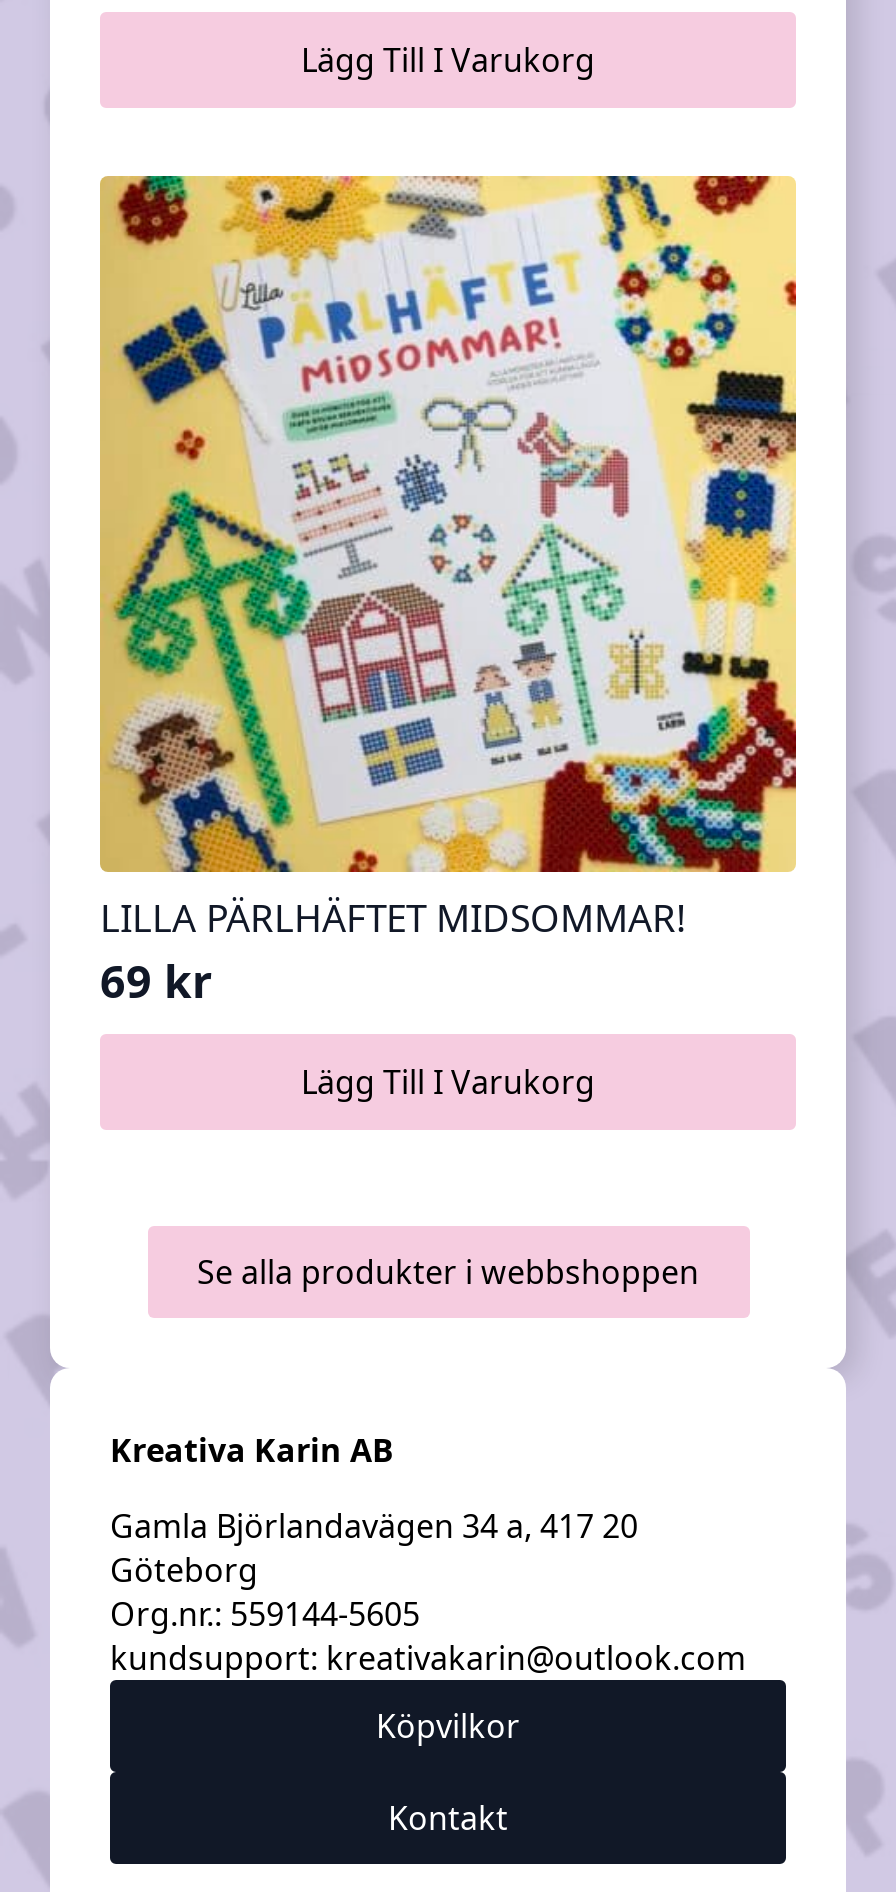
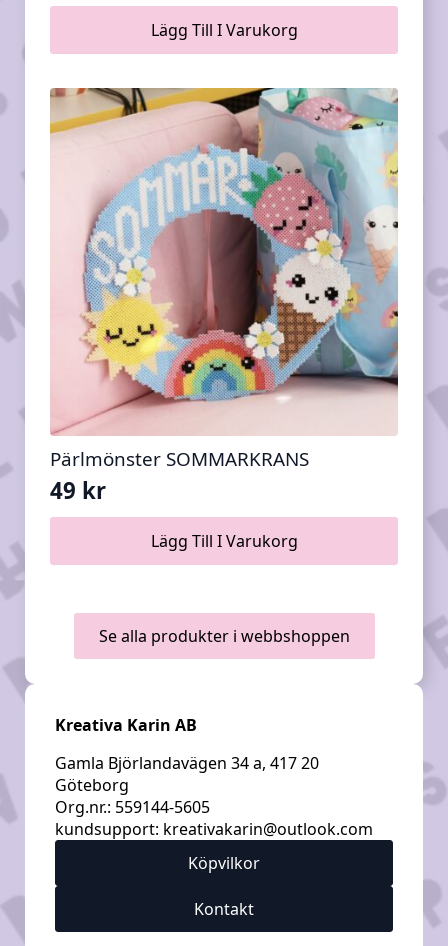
- [image]
- LILLA PÄRLHÄFTET MIDSOMMAR!
- 69 kr
+ [image]
+ Pärlmönster SOMMARKRANS
+ 49 kr
